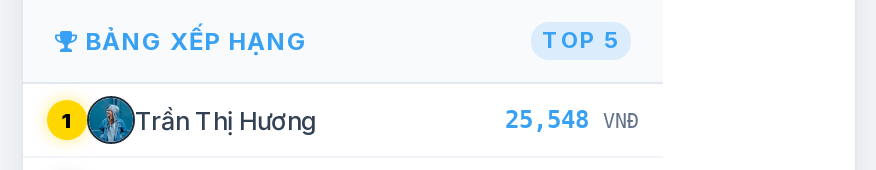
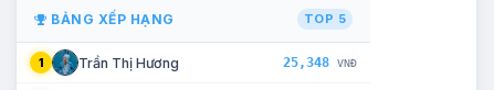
- 25,548 VNĐ
+ 25,348 VNĐ
